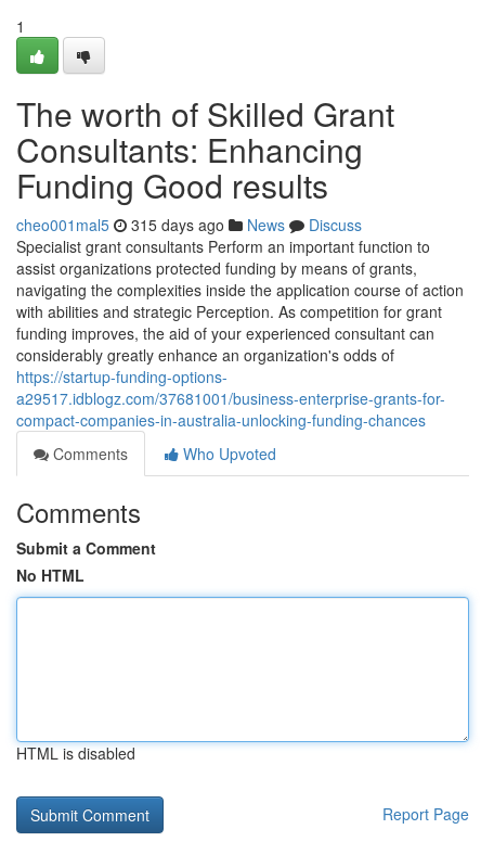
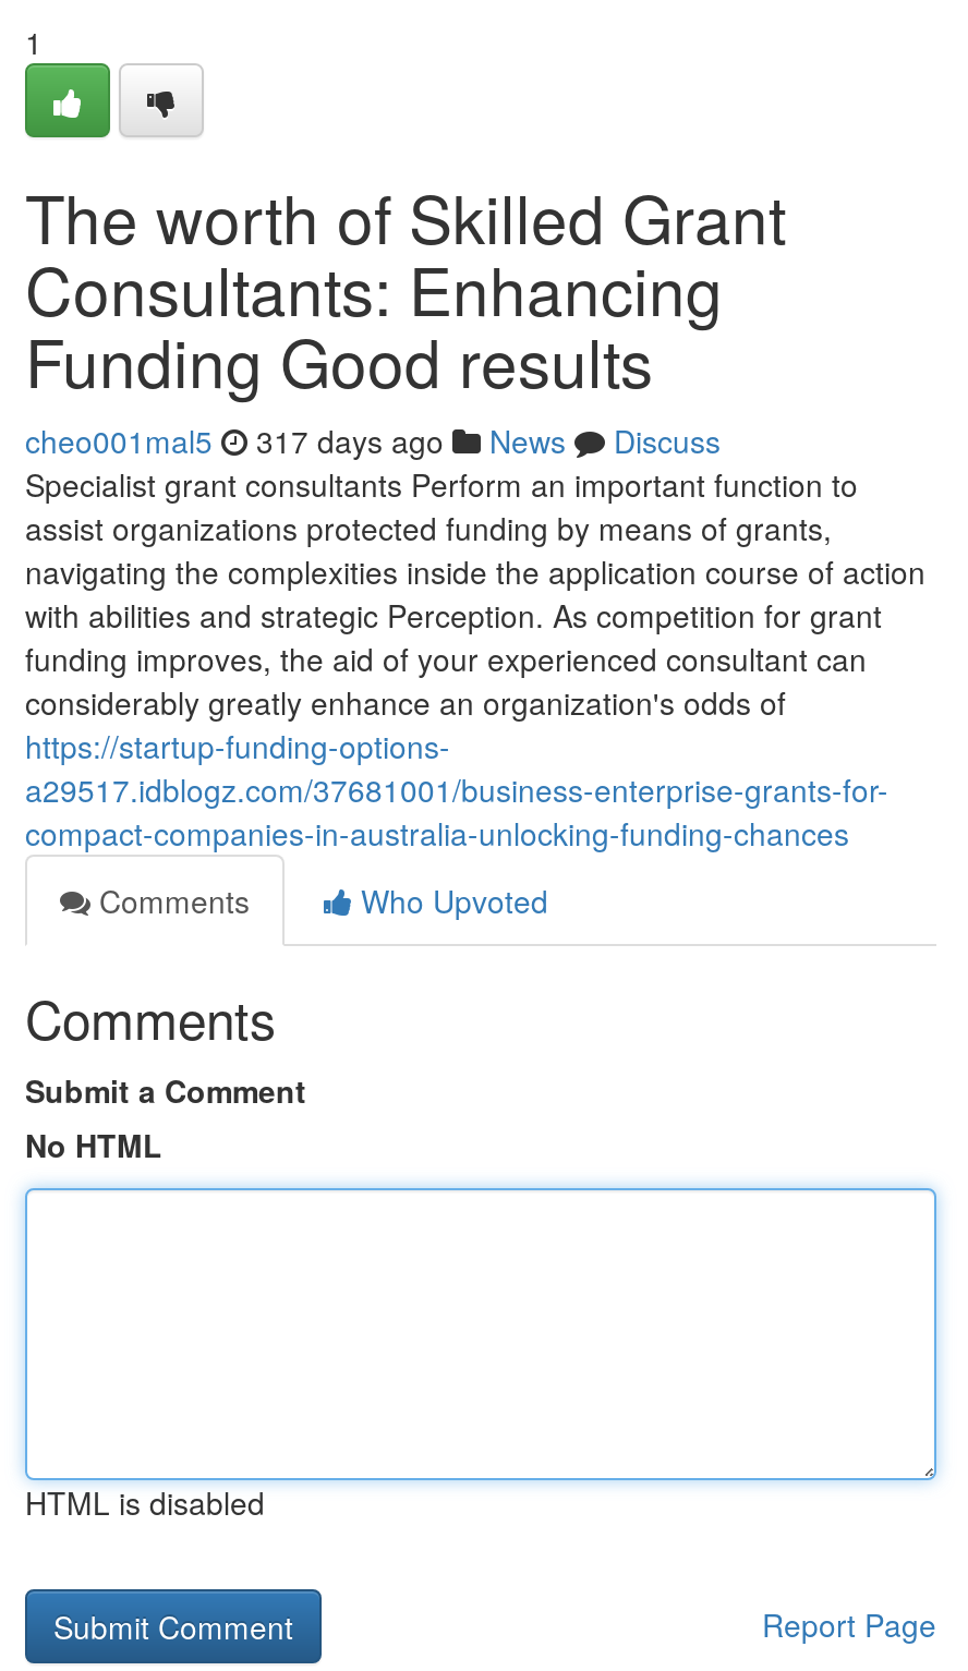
- cheo001mal5 315 days ago News Discuss
+ cheo001mal5 317 days ago News Discuss
